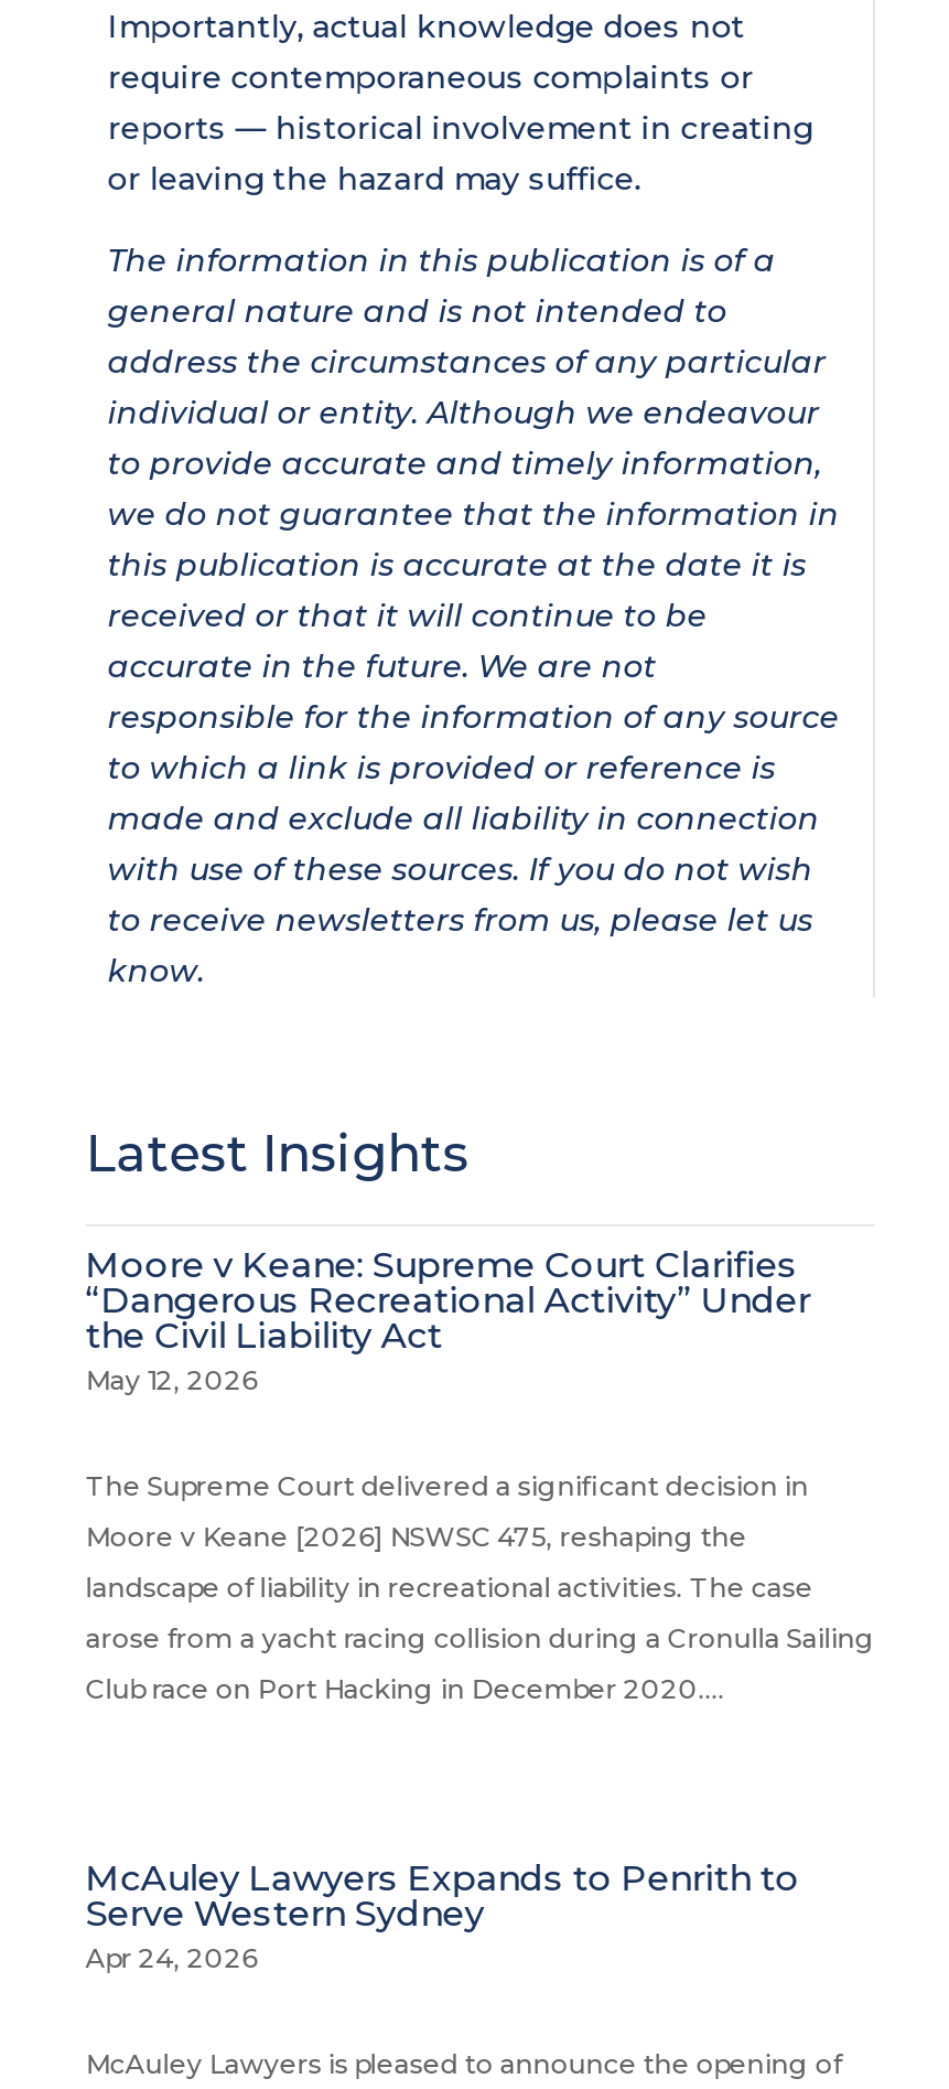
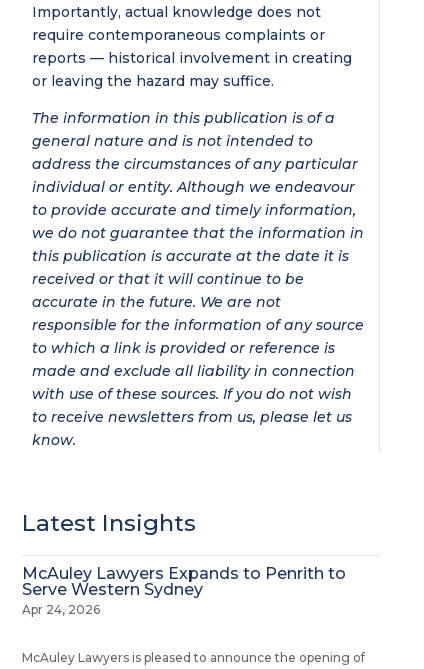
- Moore v Keane: Supreme Court Clarifies
- “Dangerous Recreational Activity” Under
- the Civil Liability Act
- May 12, 2026
- The Supreme Court delivered a significant decision in
- Moore v Keane [2026] NSWSC 475, reshaping the
- landscape of liability in recreational activities. The case
- arose from a yacht racing collision during a Cronulla Sailing
- Club race on Port Hacking in December 2020....
